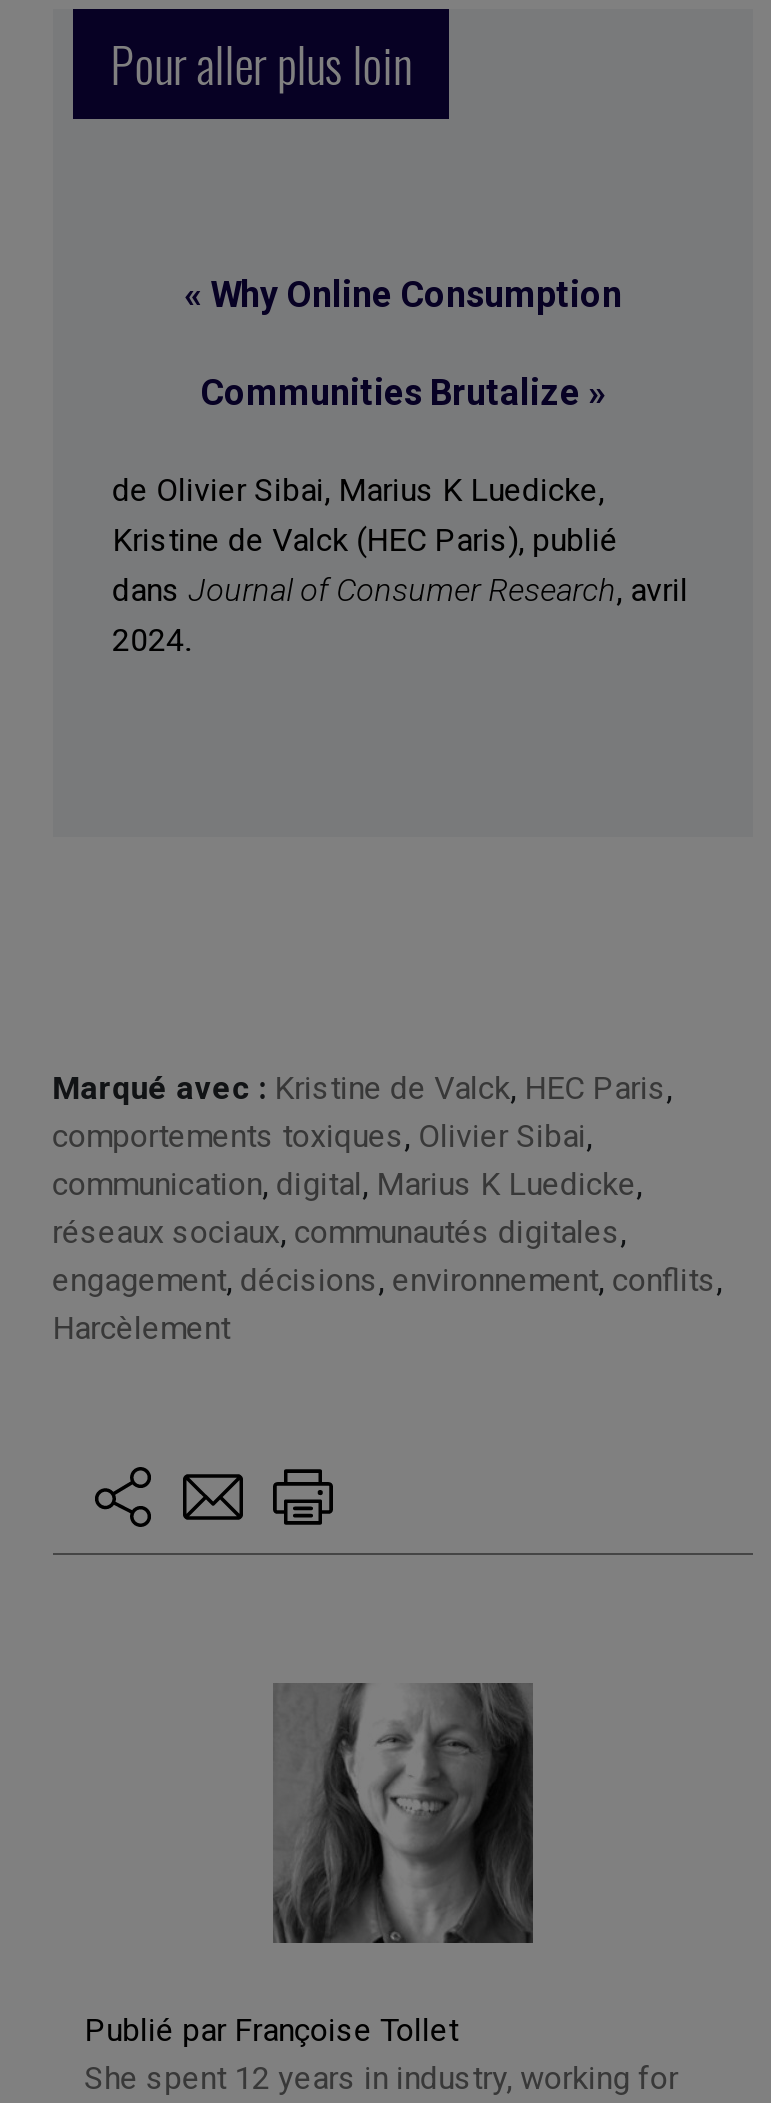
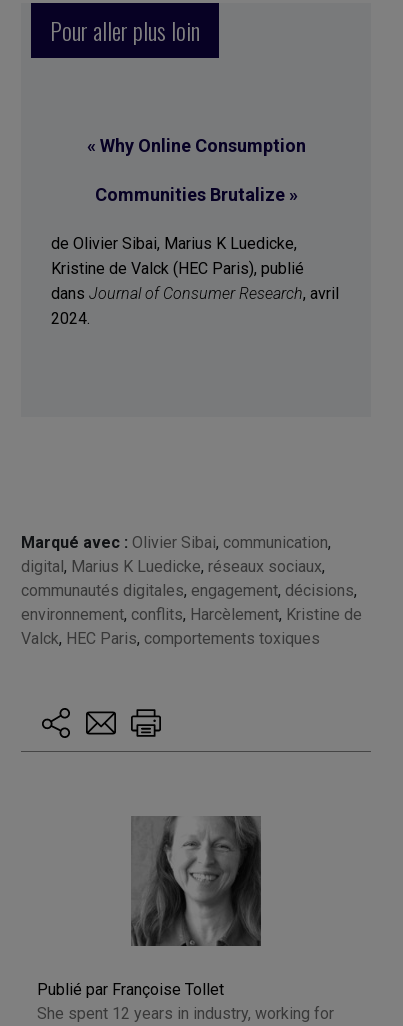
- Marqué avec : Kristine de Valck, HEC Paris,
- comportements toxiques, Olivier Sibai,
- communication, digital, Marius K Luedicke,
- réseaux sociaux, communautés digitales,
- engagement, décisions, environnement, conflits,
- Harcèlement
+ Marqué avec : Olivier Sibai, communication,
+ digital, Marius K Luedicke, réseaux sociaux,
+ communautés digitales, engagement, décisions,
+ environnement, conflits, Harcèlement, Kristine de
+ Valck, HEC Paris, comportements toxiques
